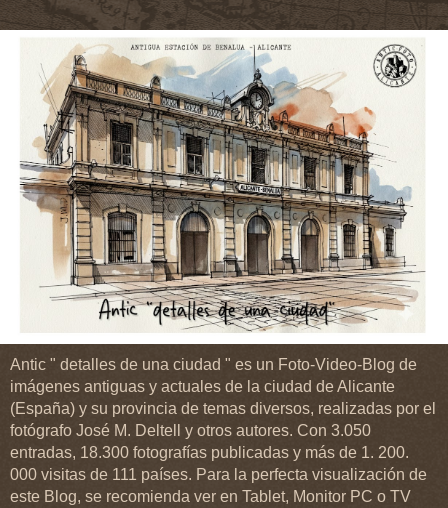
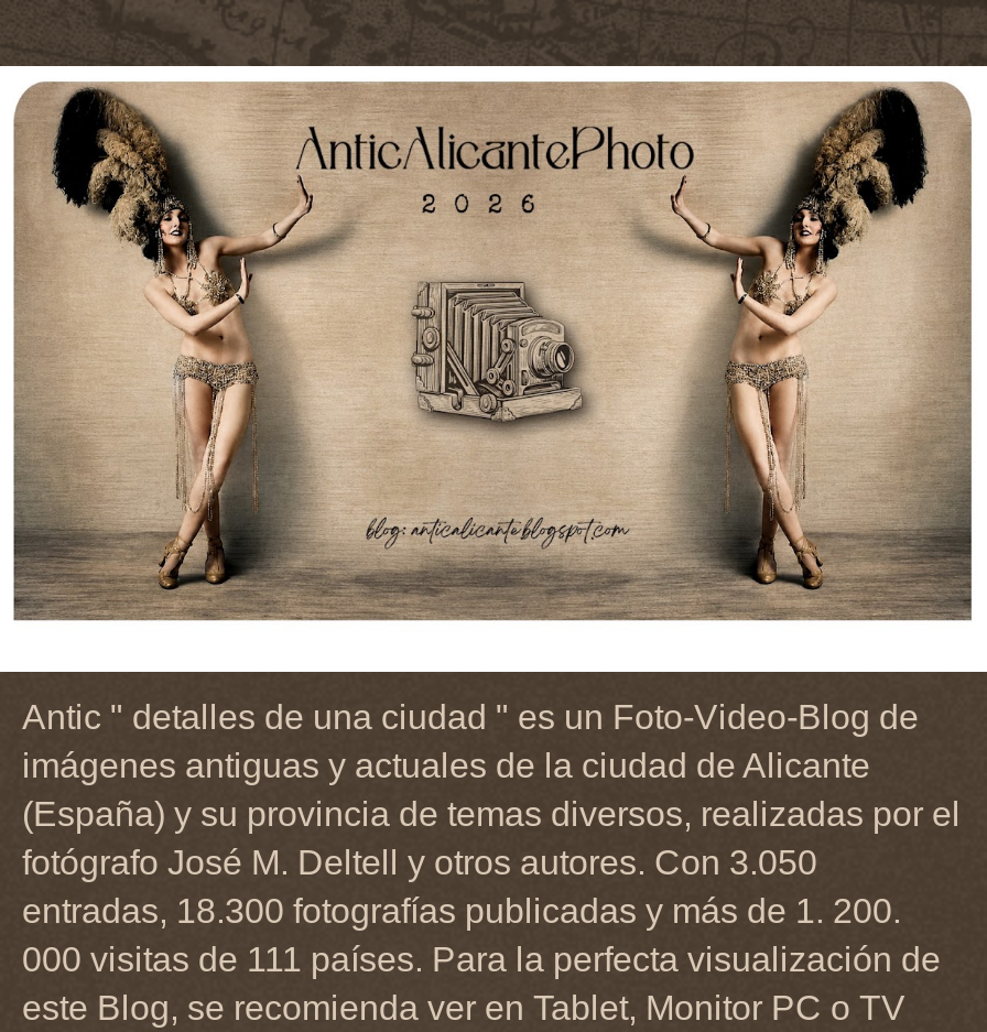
- [image]
+ [image]
